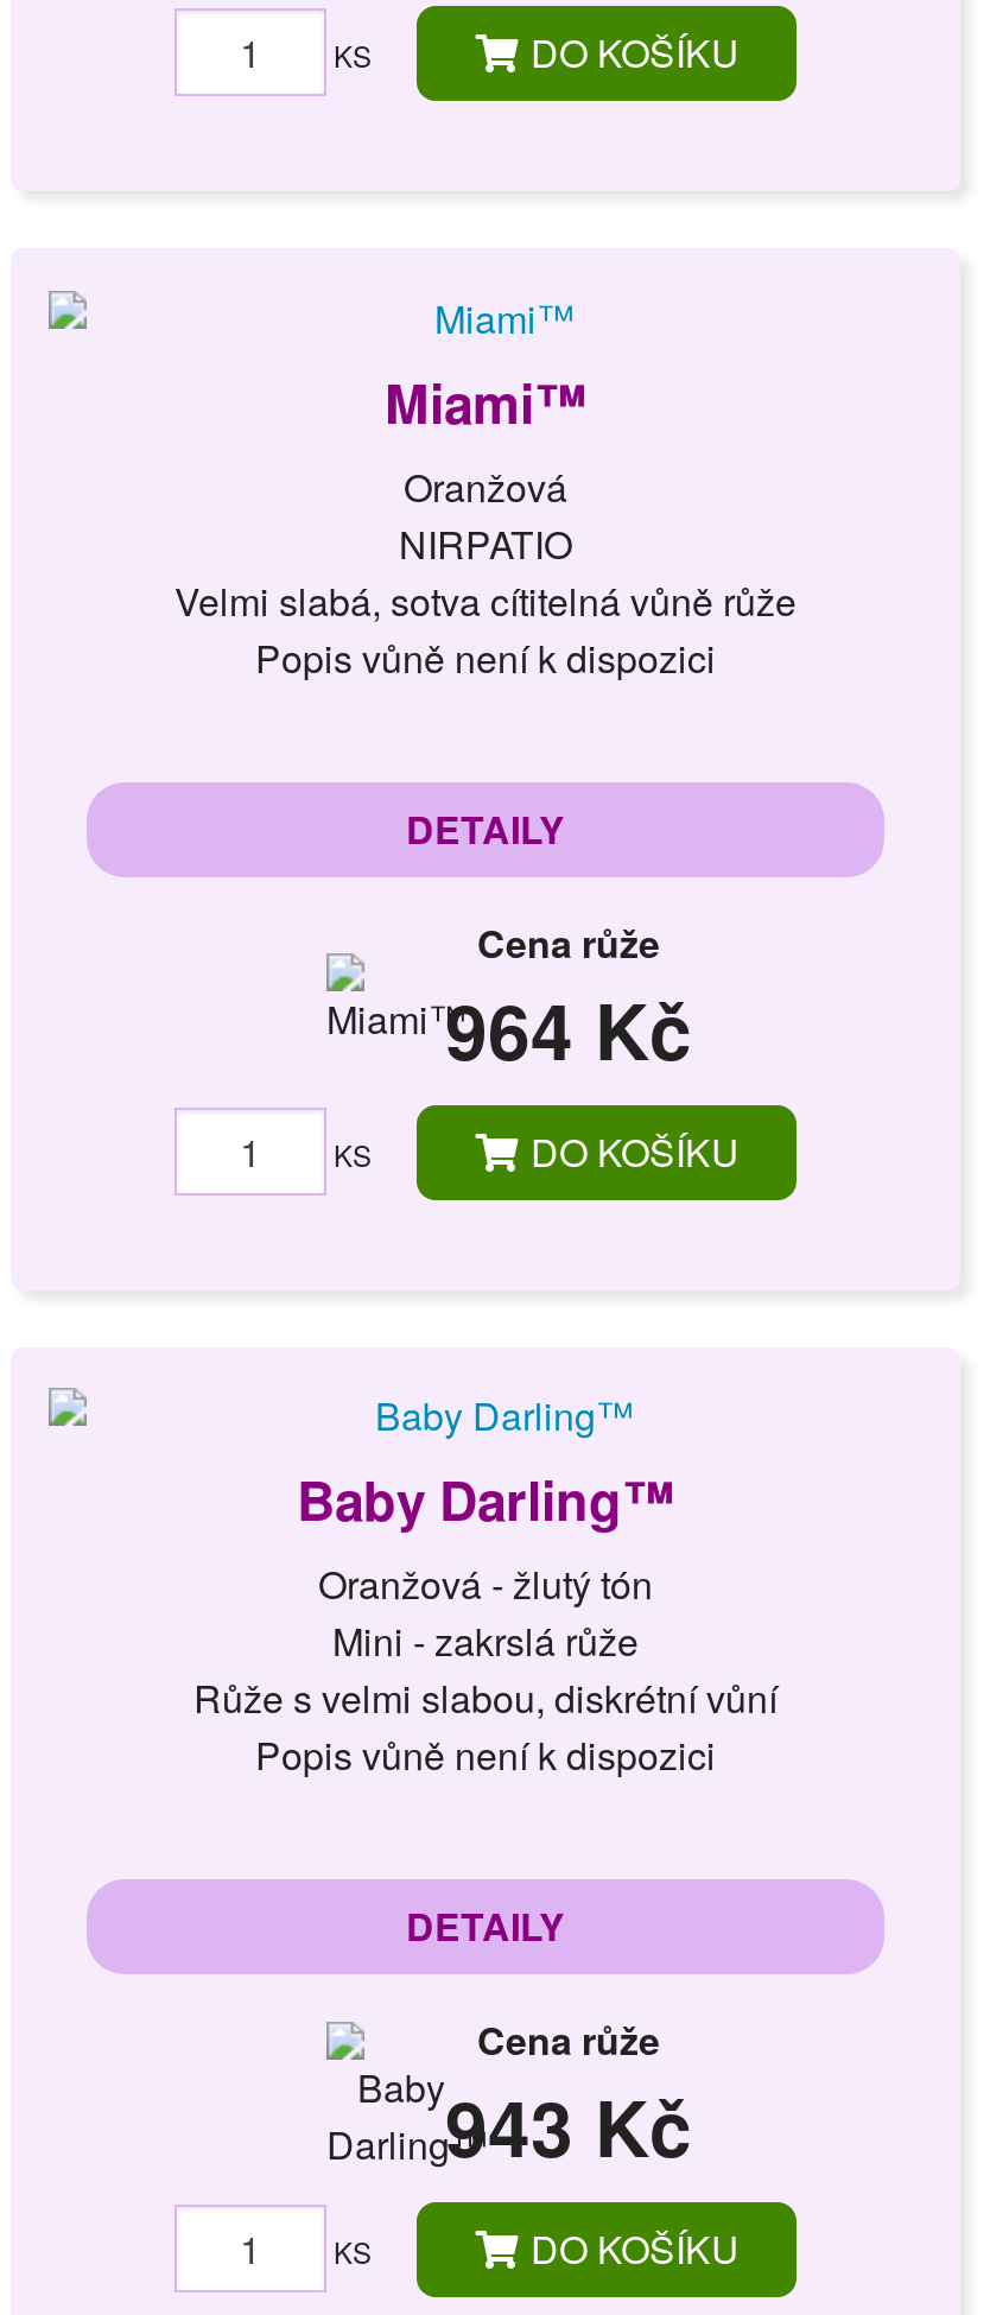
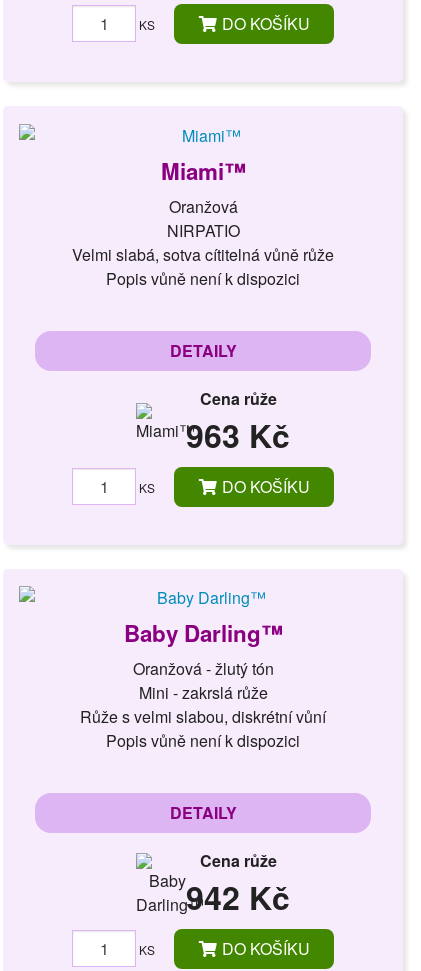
- 964 Kč
+ 963 Kč

- 943 Kč
+ 942 Kč
